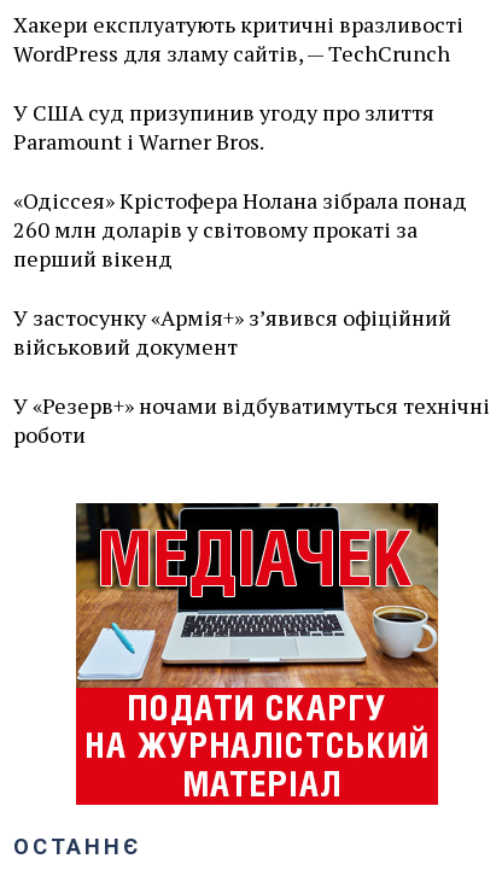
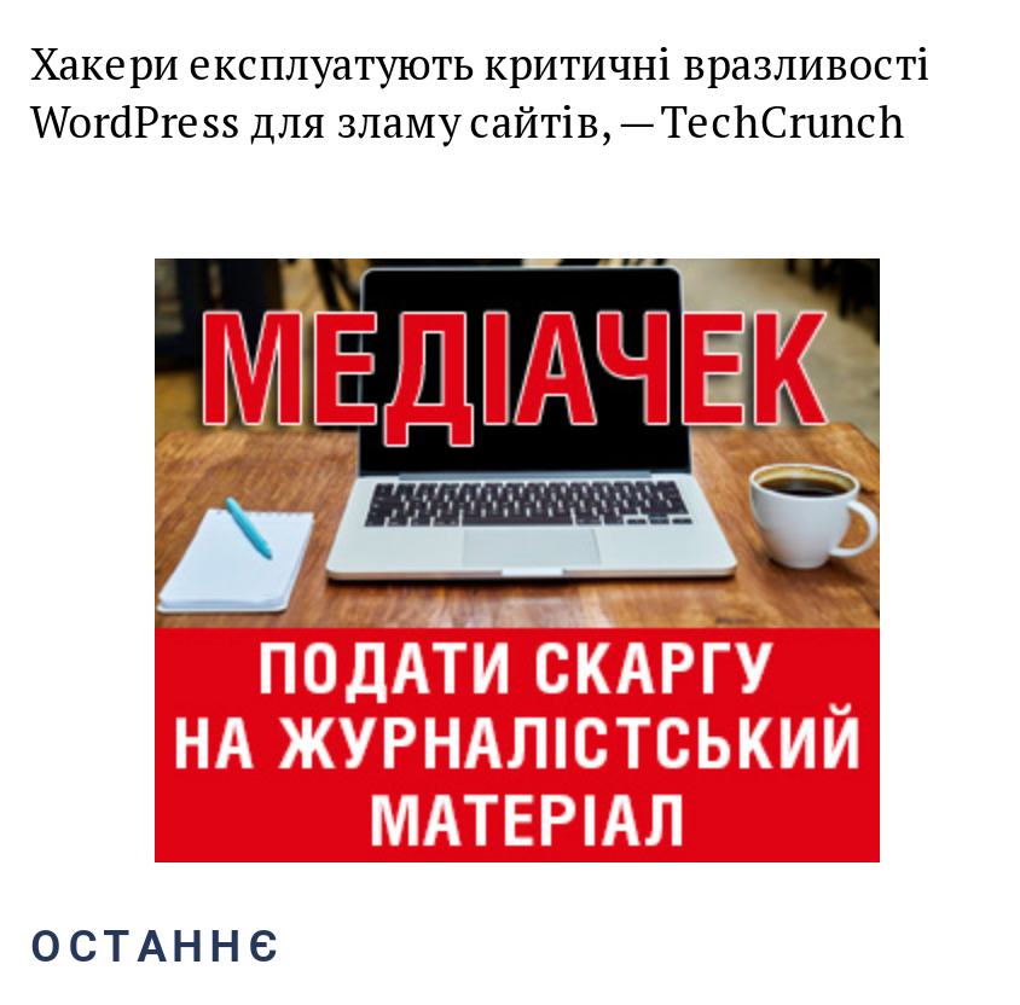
- У США суд призупинив угоду про злиття
- Paramount і Warner Bros.
- «Одіссея» Крістофера Нолана зібрала понад
- 260 млн доларів у світовому прокаті за
- перший вікенд
- У застосунку «Армія+» зʼявився офіційний
- військовий документ
- У «Резерв+» ночами відбуватимуться технічні
- роботи
